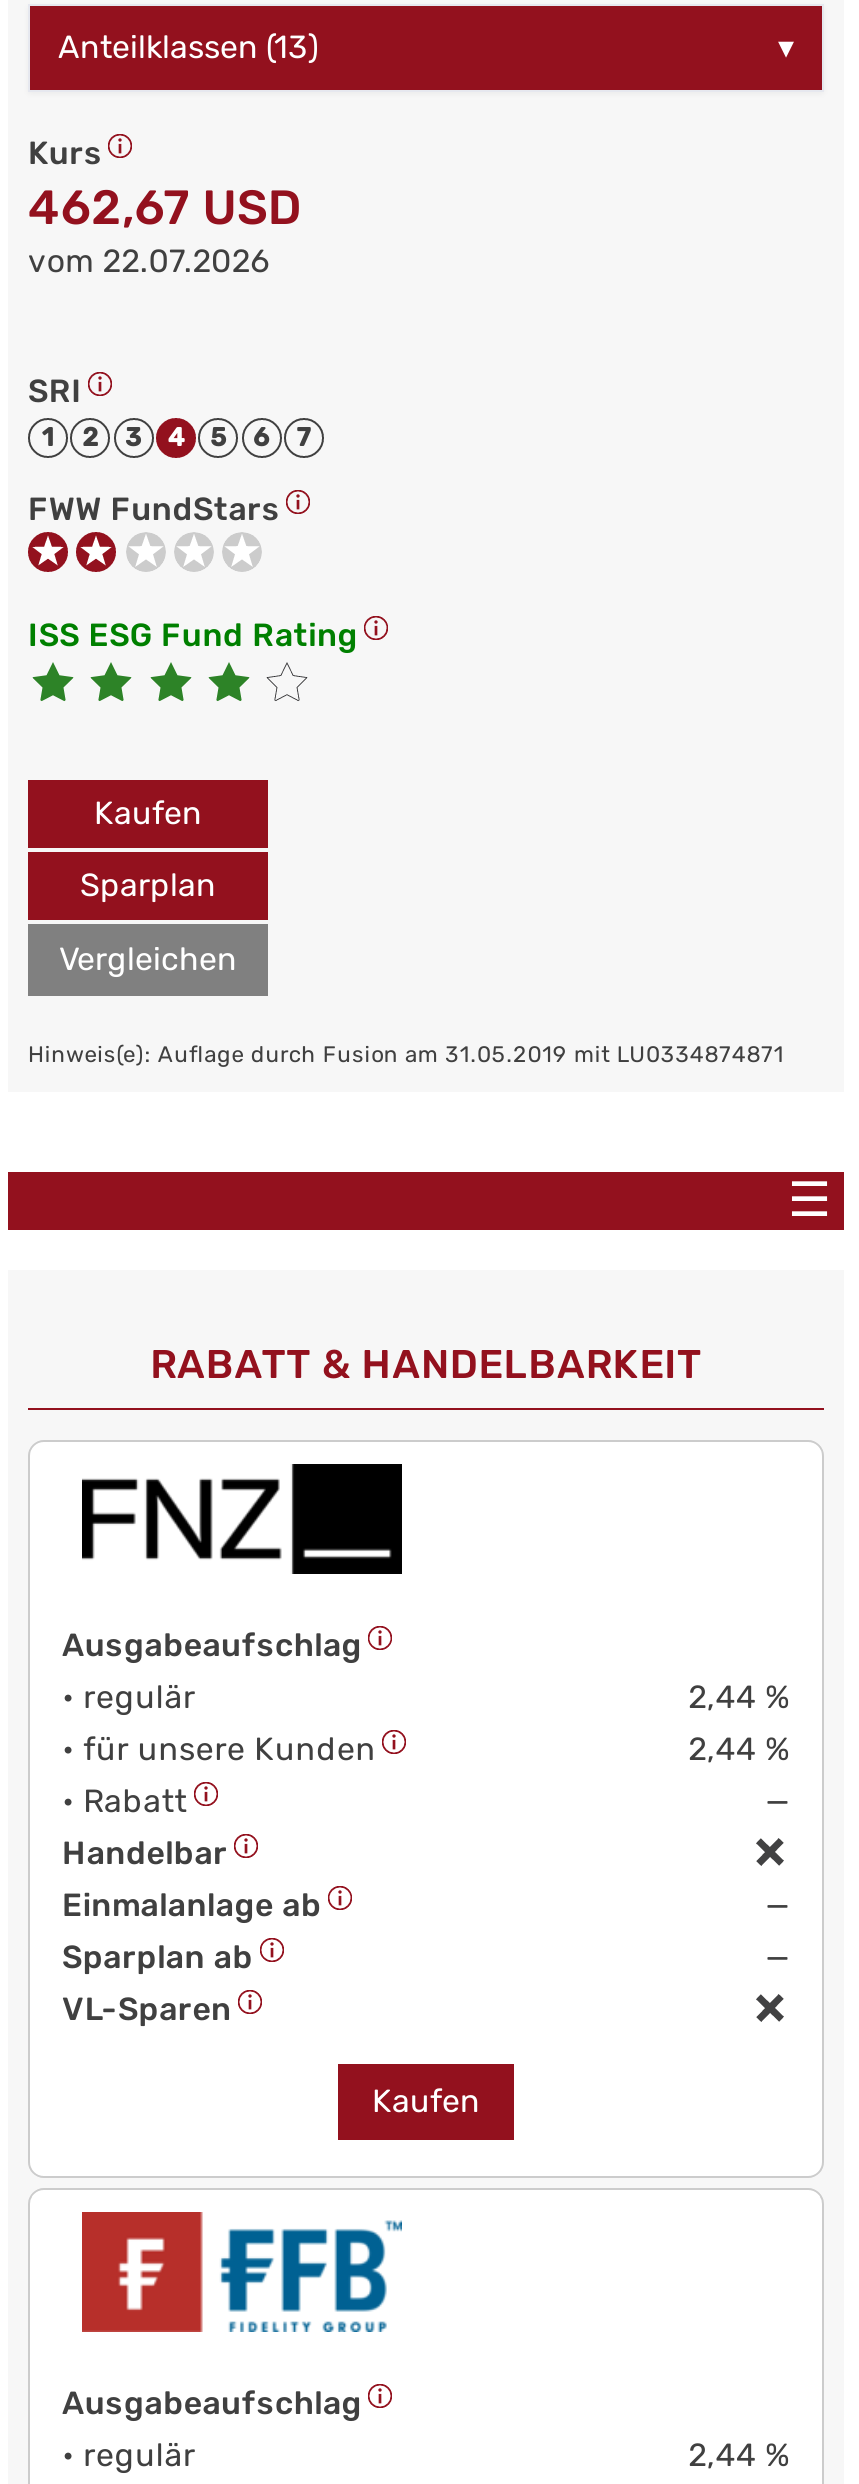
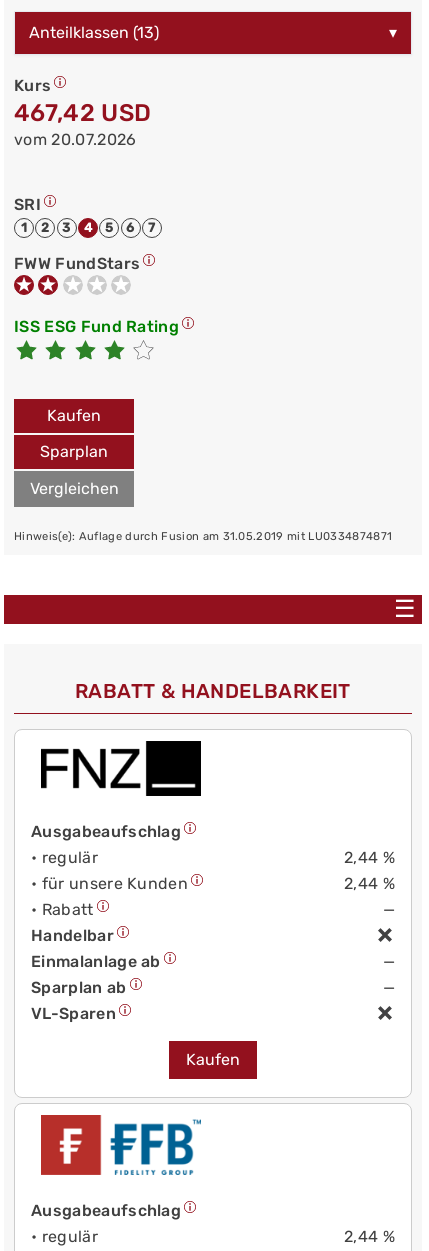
- 462,67 USD
+ 467,42 USD

- vom 22.07.2026
+ vom 20.07.2026
